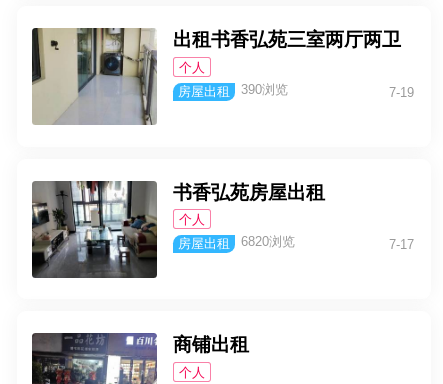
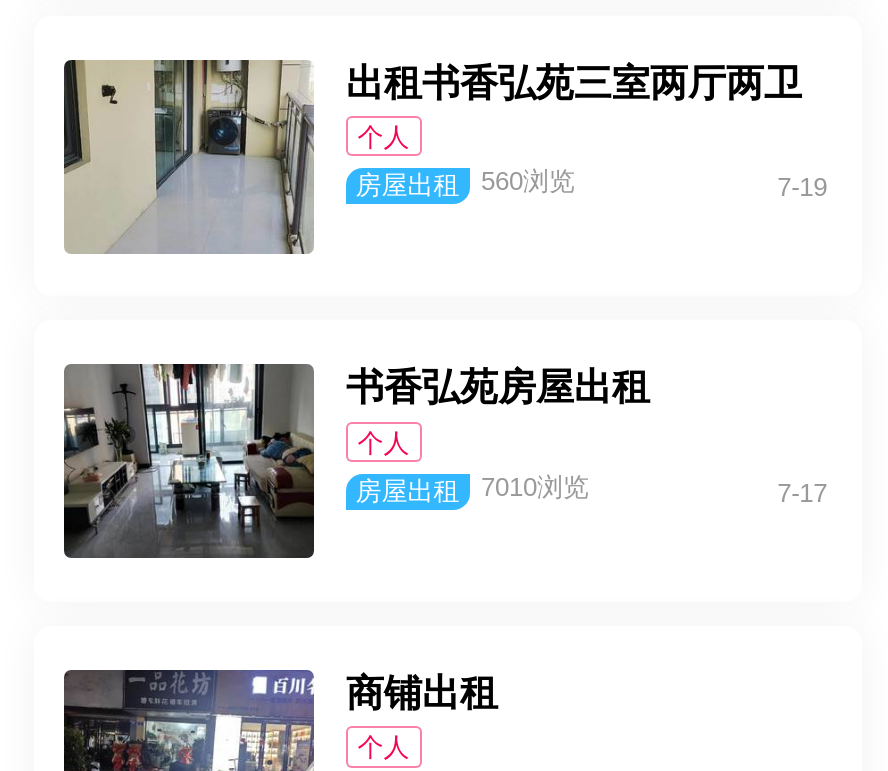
- 房屋出租 390浏览
+ 房屋出租 560浏览

- 房屋出租 6820浏览
+ 房屋出租 7010浏览
